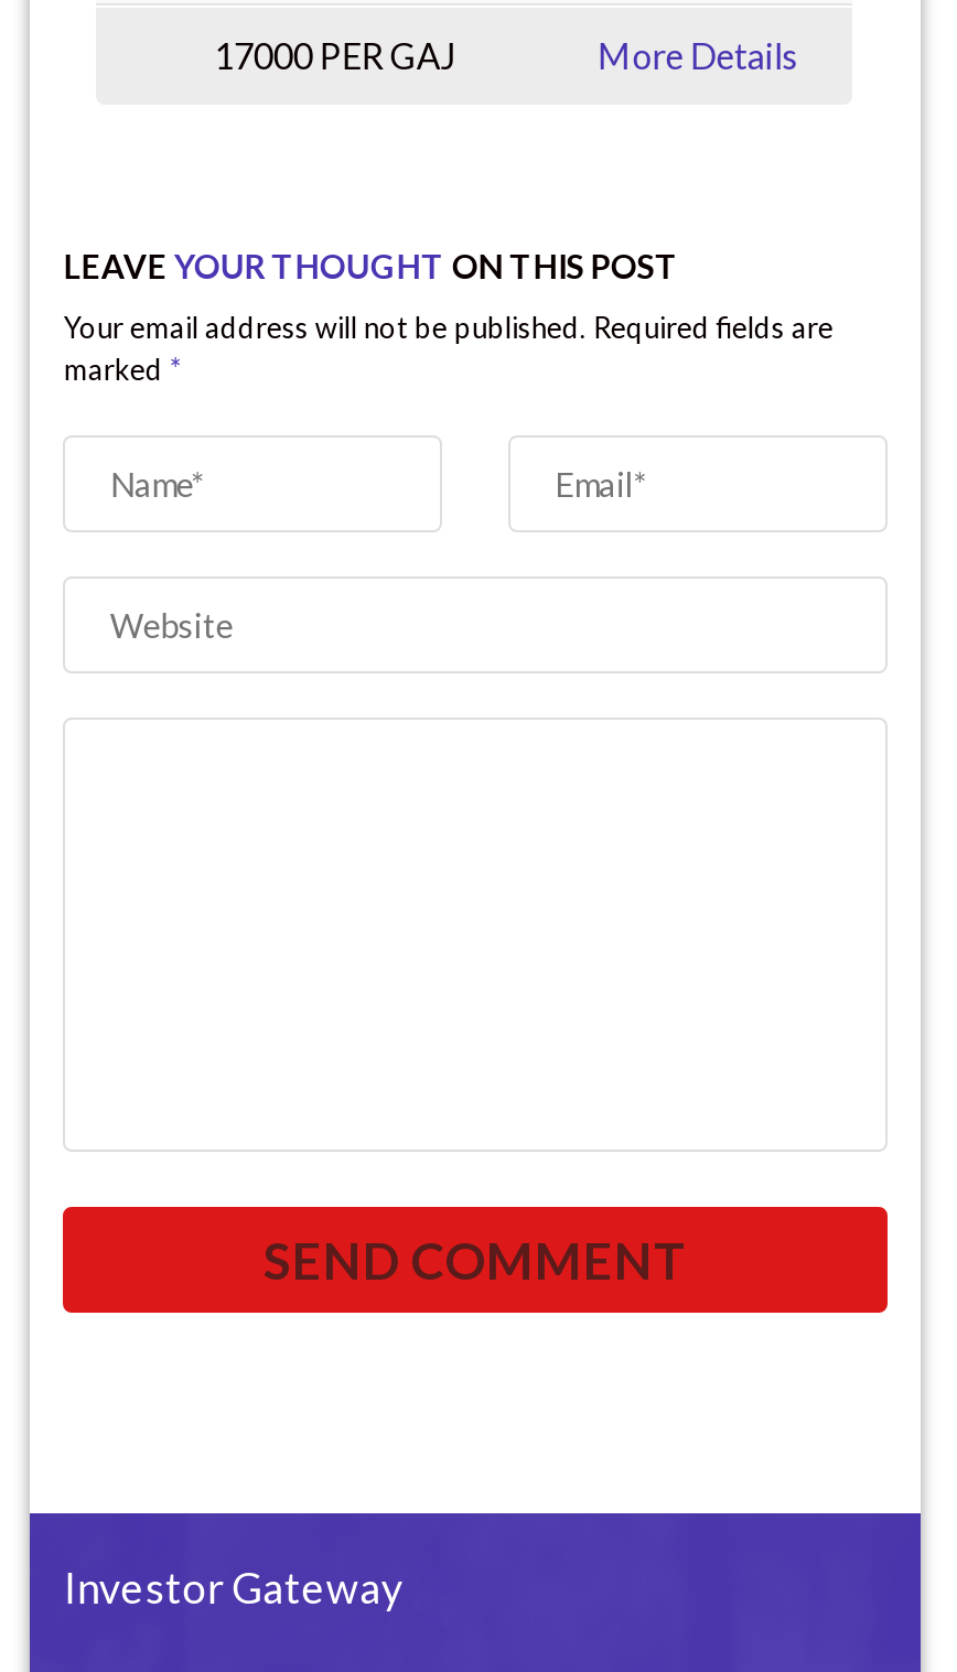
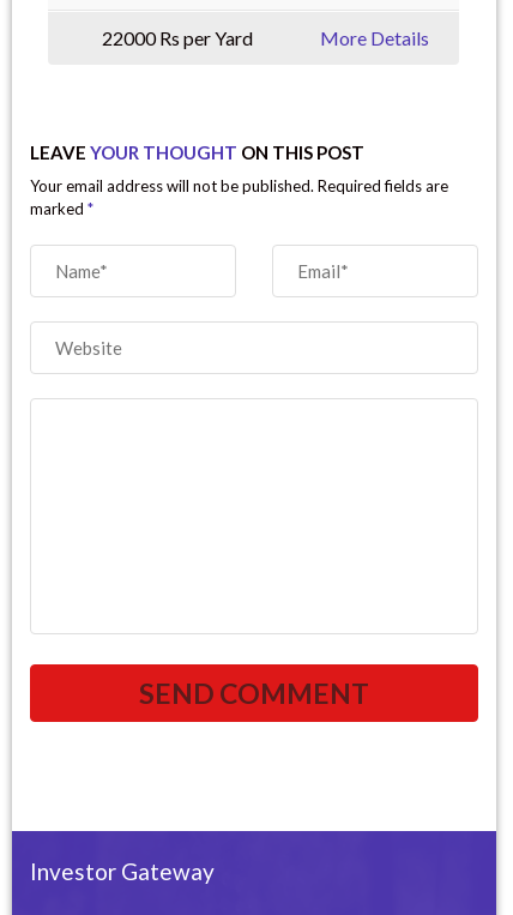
- 17000 PER GAJ
+ 22000 Rs per Yard
